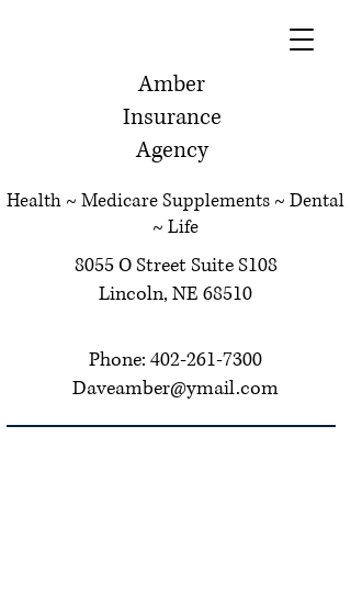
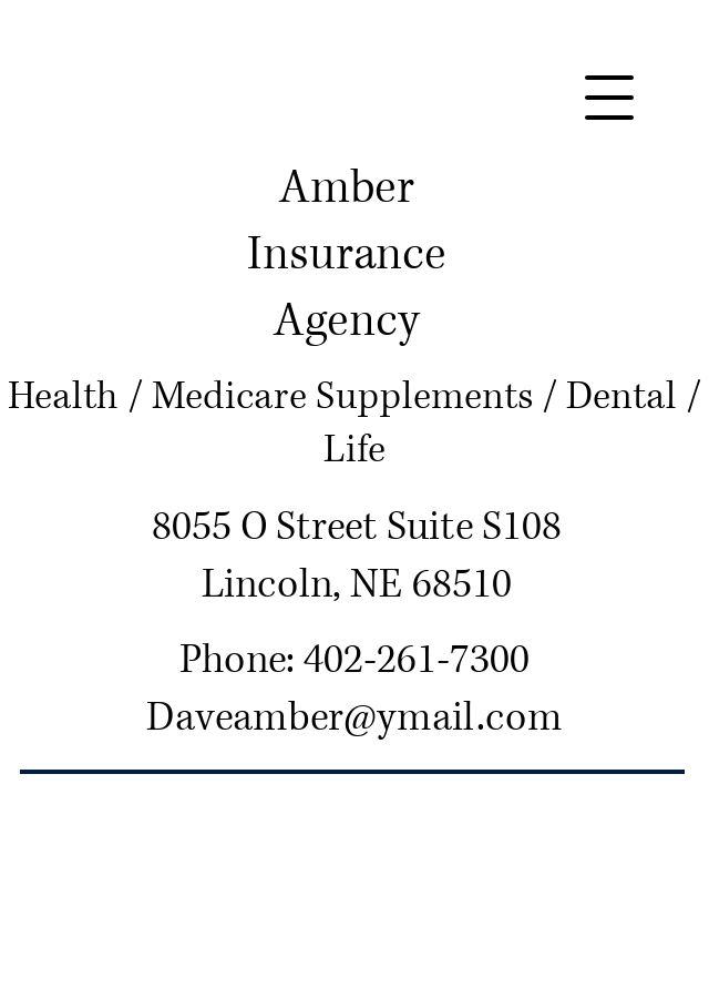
- Health ~ Medicare Supplements ~ Dental
- ~ Life
+ Health / Medicare Supplements / Dental /
+ Life
